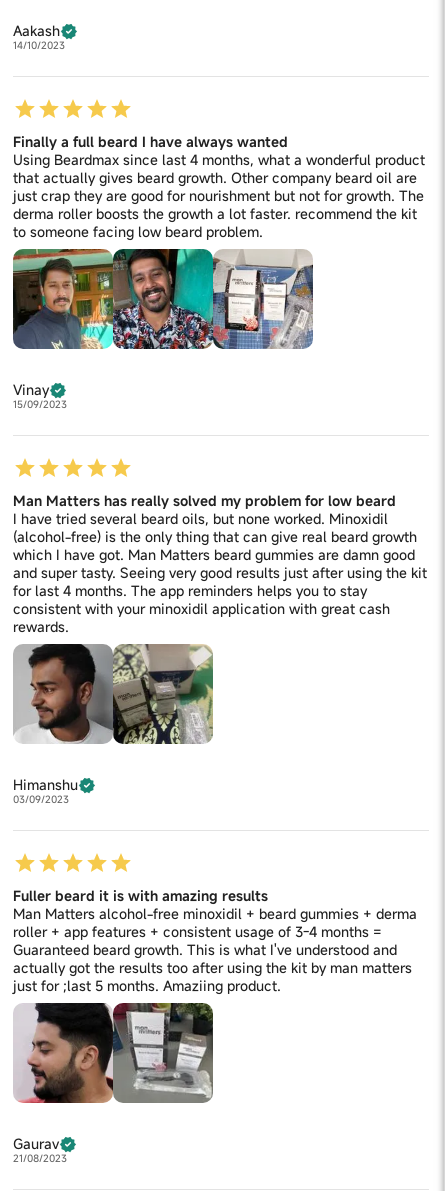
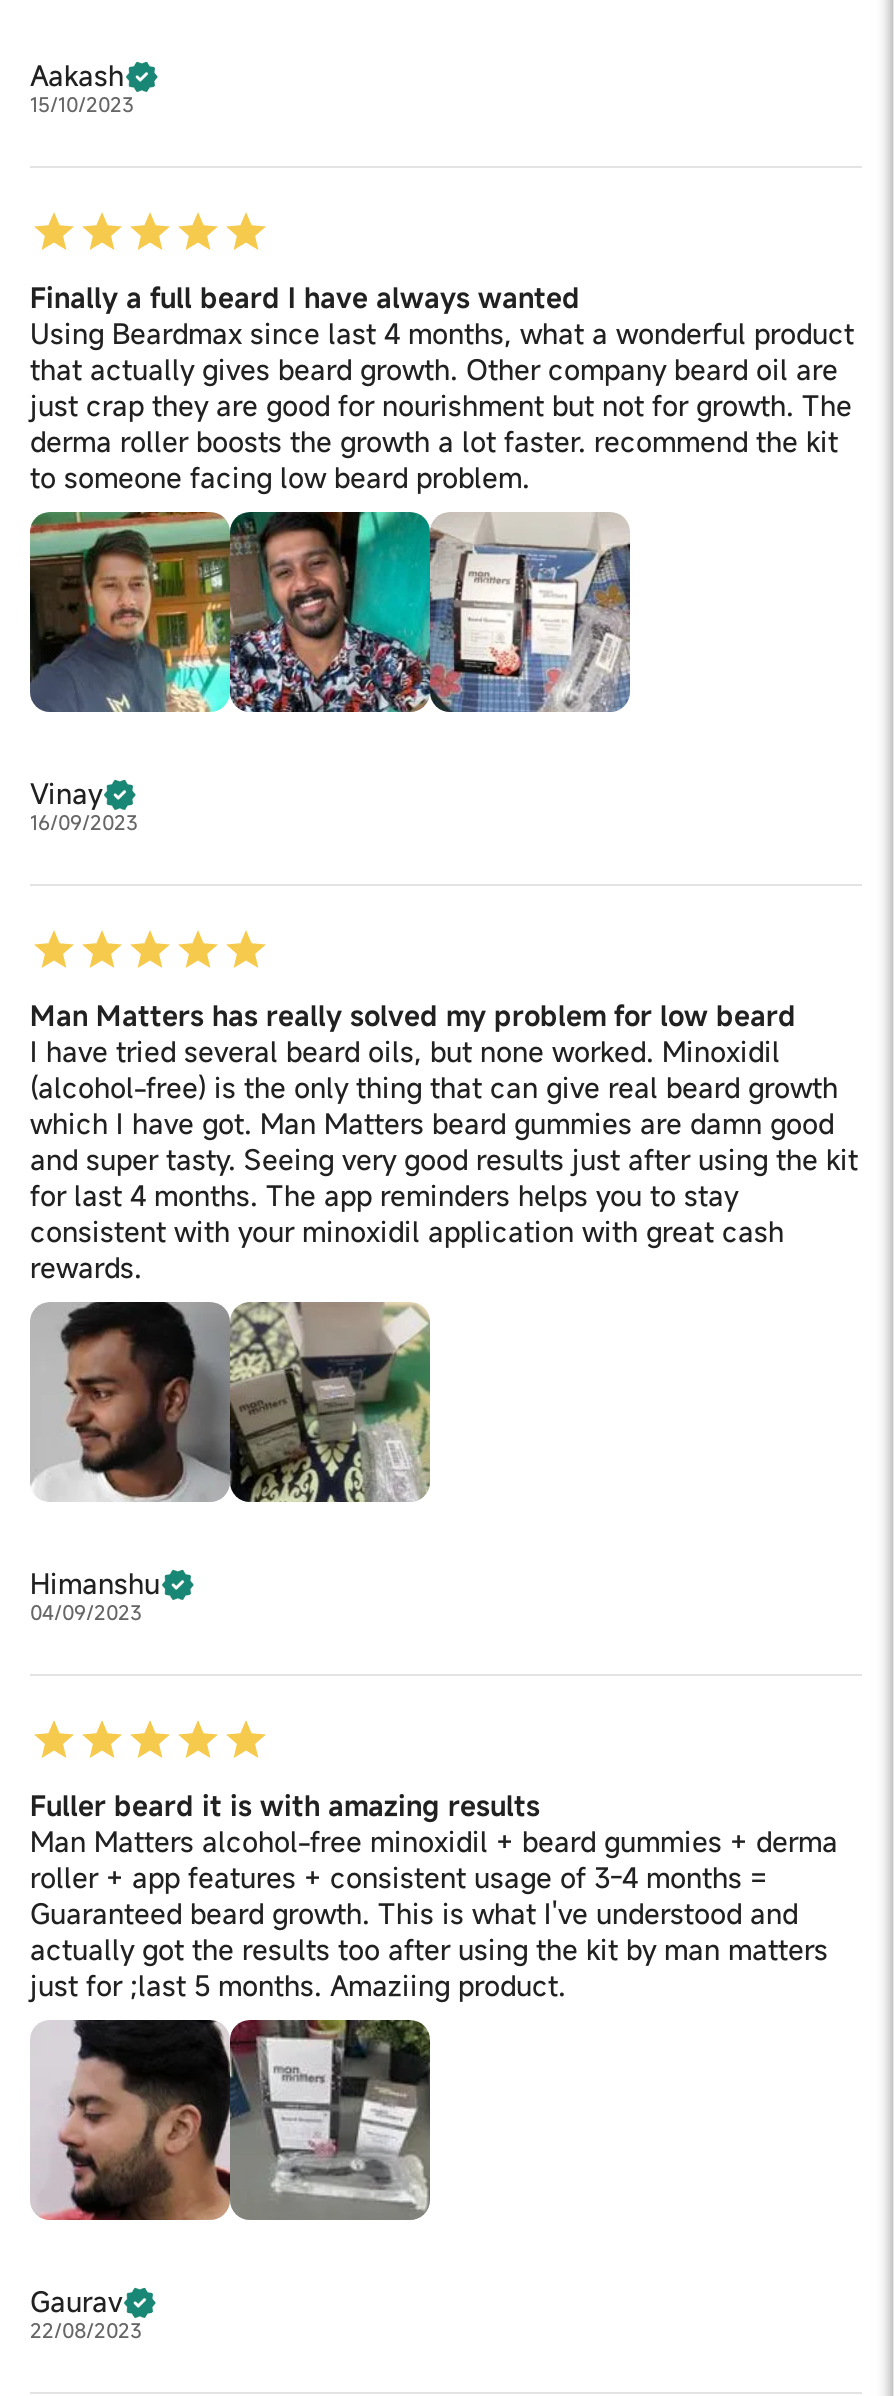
- 14/10/2023
+ 15/10/2023

- 15/09/2023
+ 16/09/2023

- 03/09/2023
+ 04/09/2023

- 21/08/2023
+ 22/08/2023
